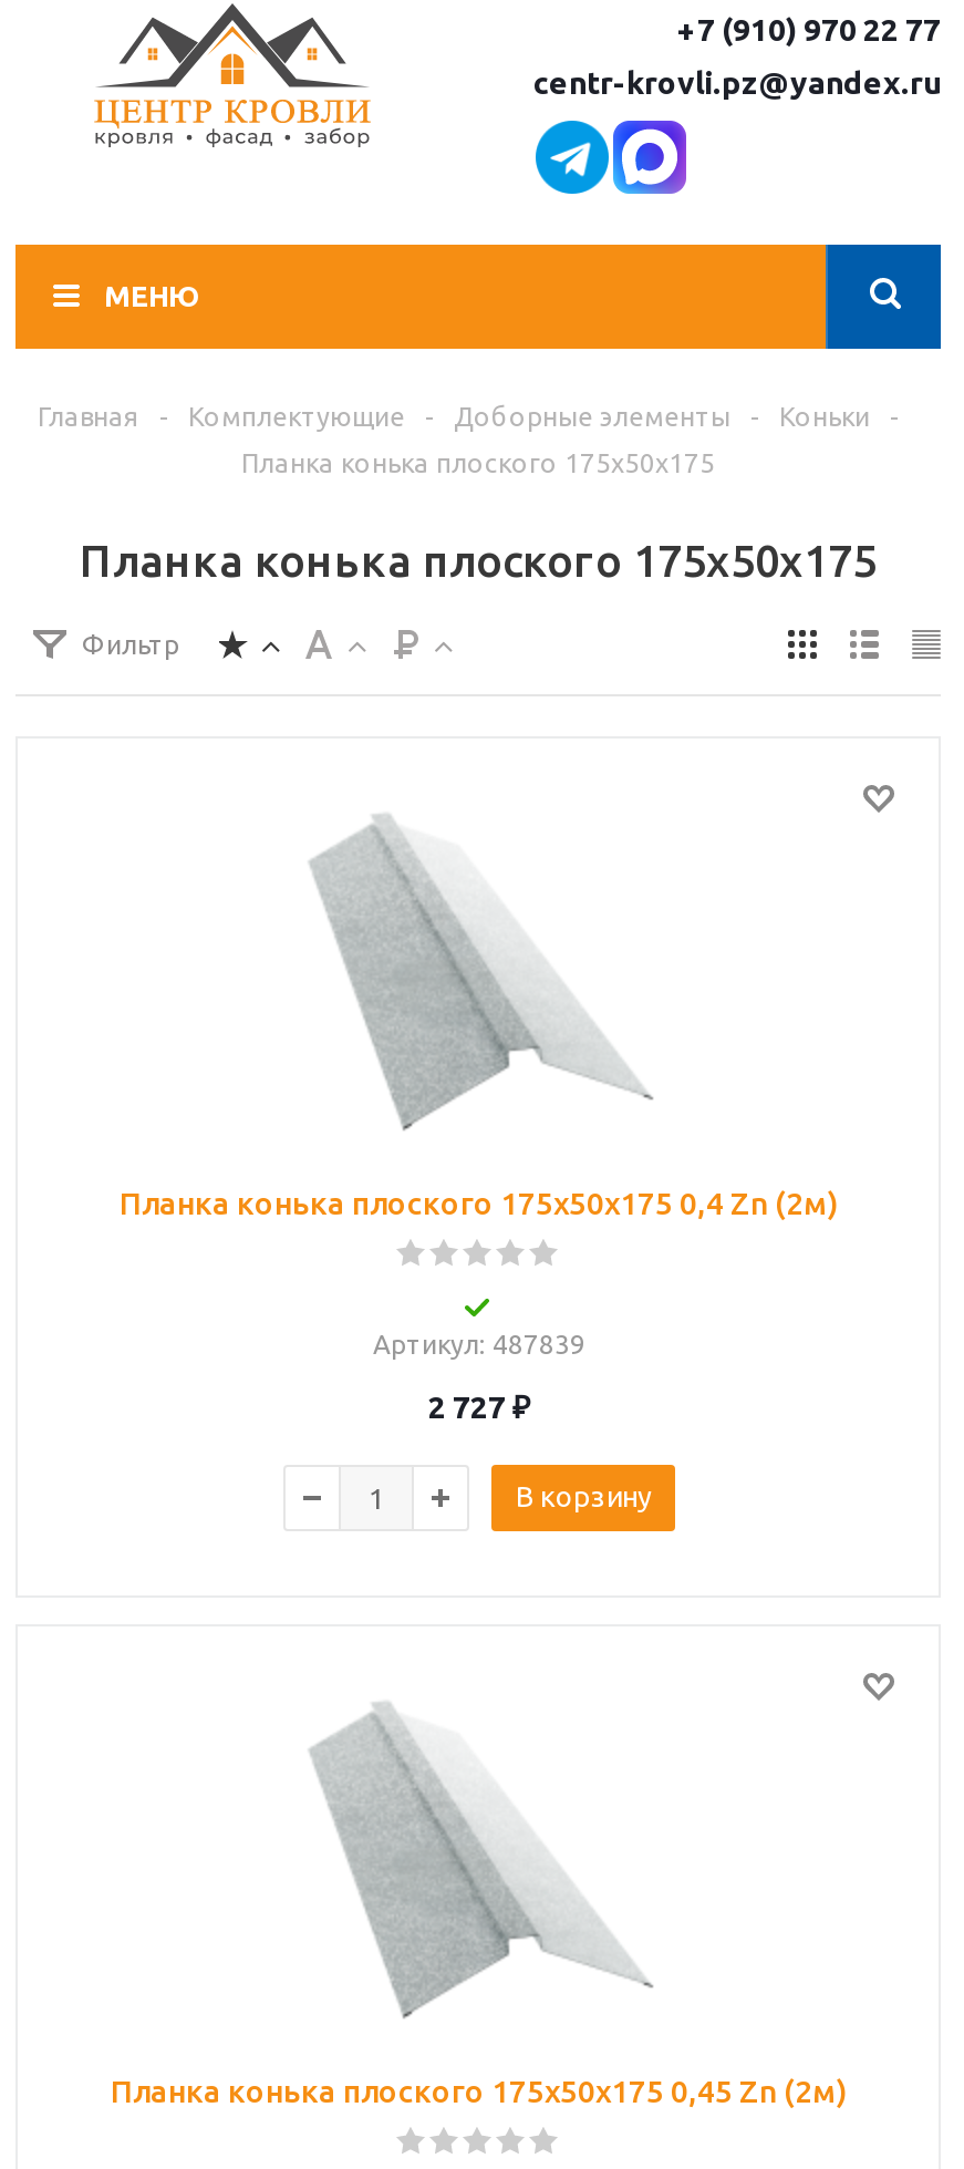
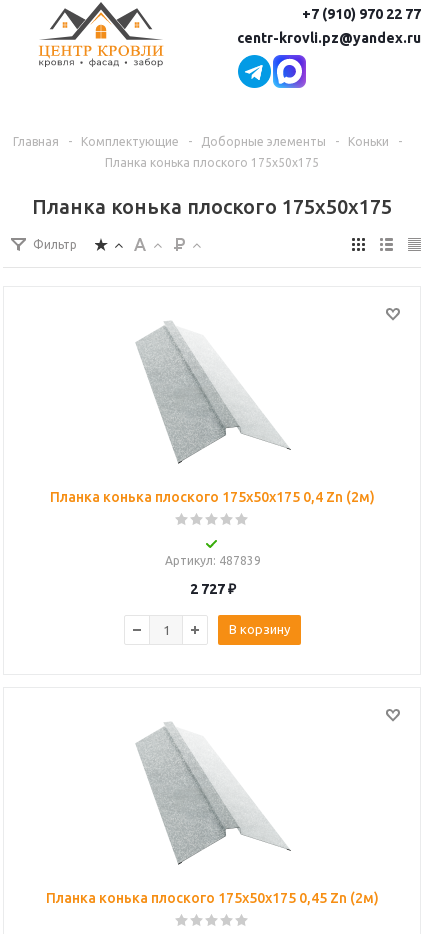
- МЕНЮ
